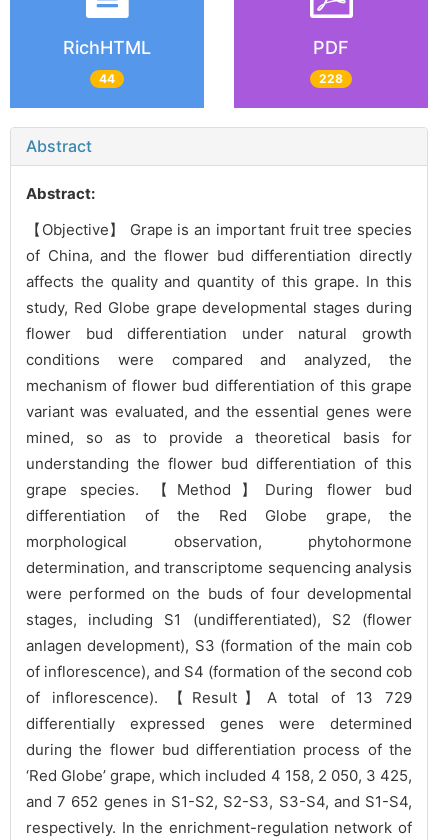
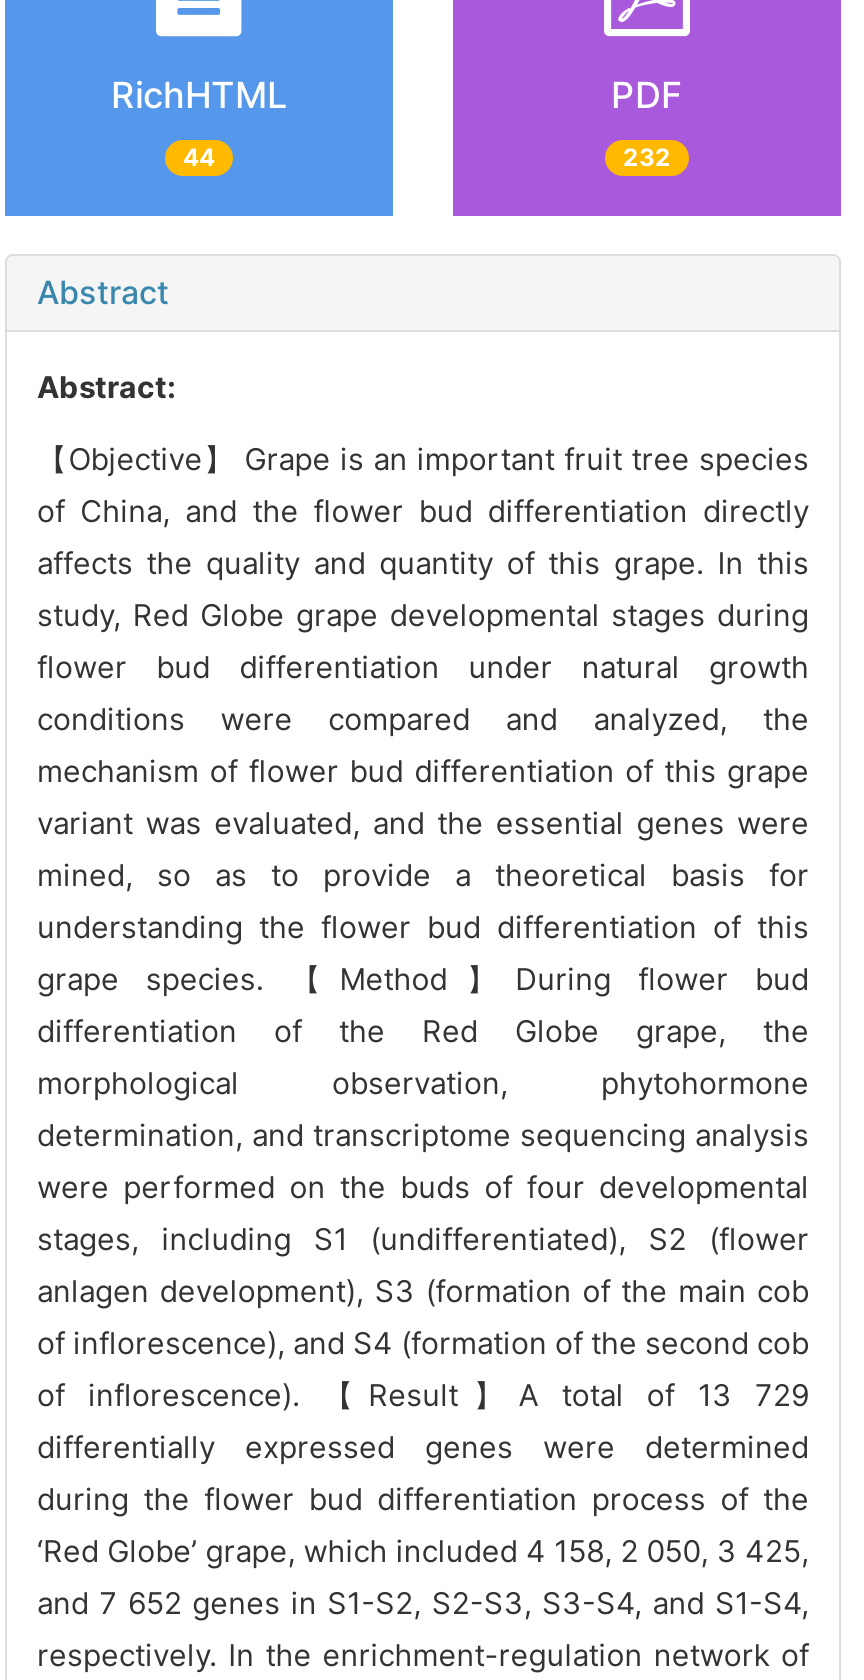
- 228
+ 232
